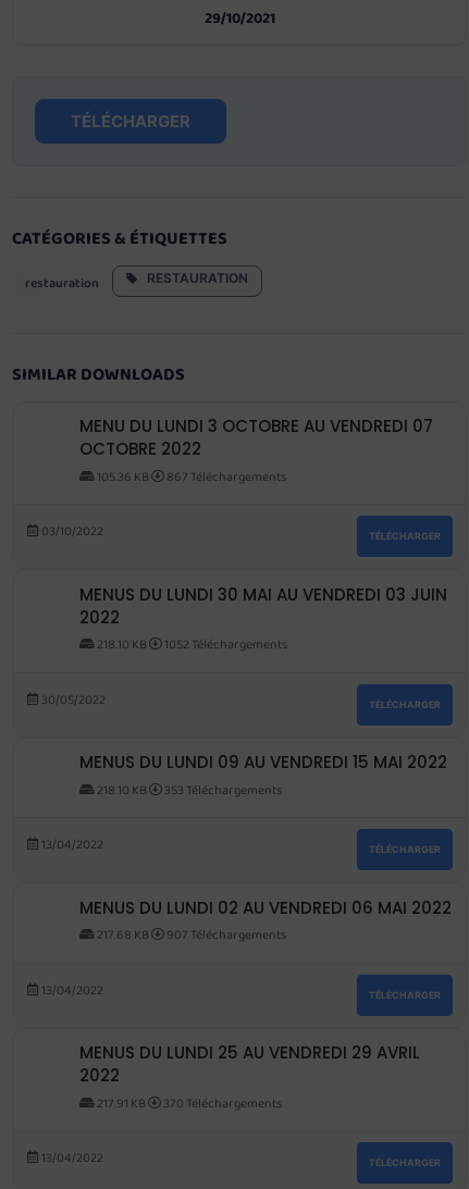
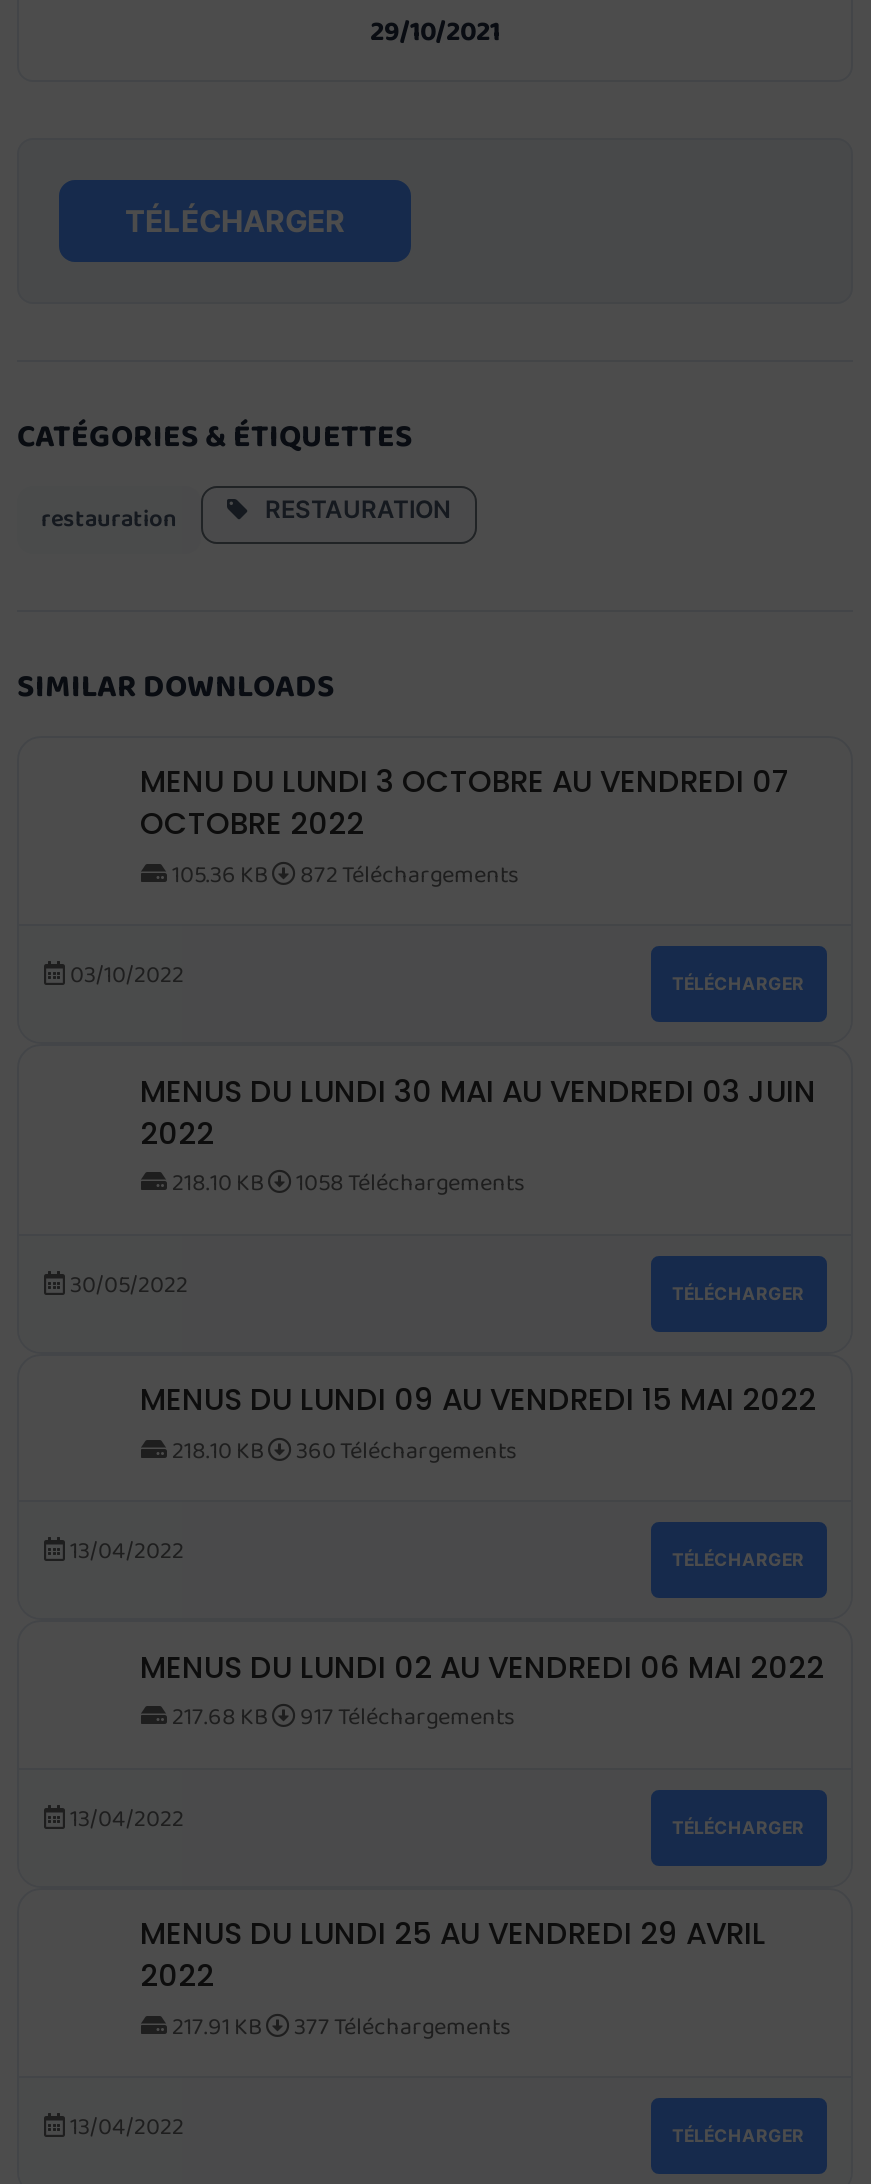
- 867 Téléchargements
+ 872 Téléchargements

- 1052 Téléchargements
+ 1058 Téléchargements

- 353 Téléchargements
+ 360 Téléchargements

- 907 Téléchargements
+ 917 Téléchargements

- 370 Téléchargements
+ 377 Téléchargements
